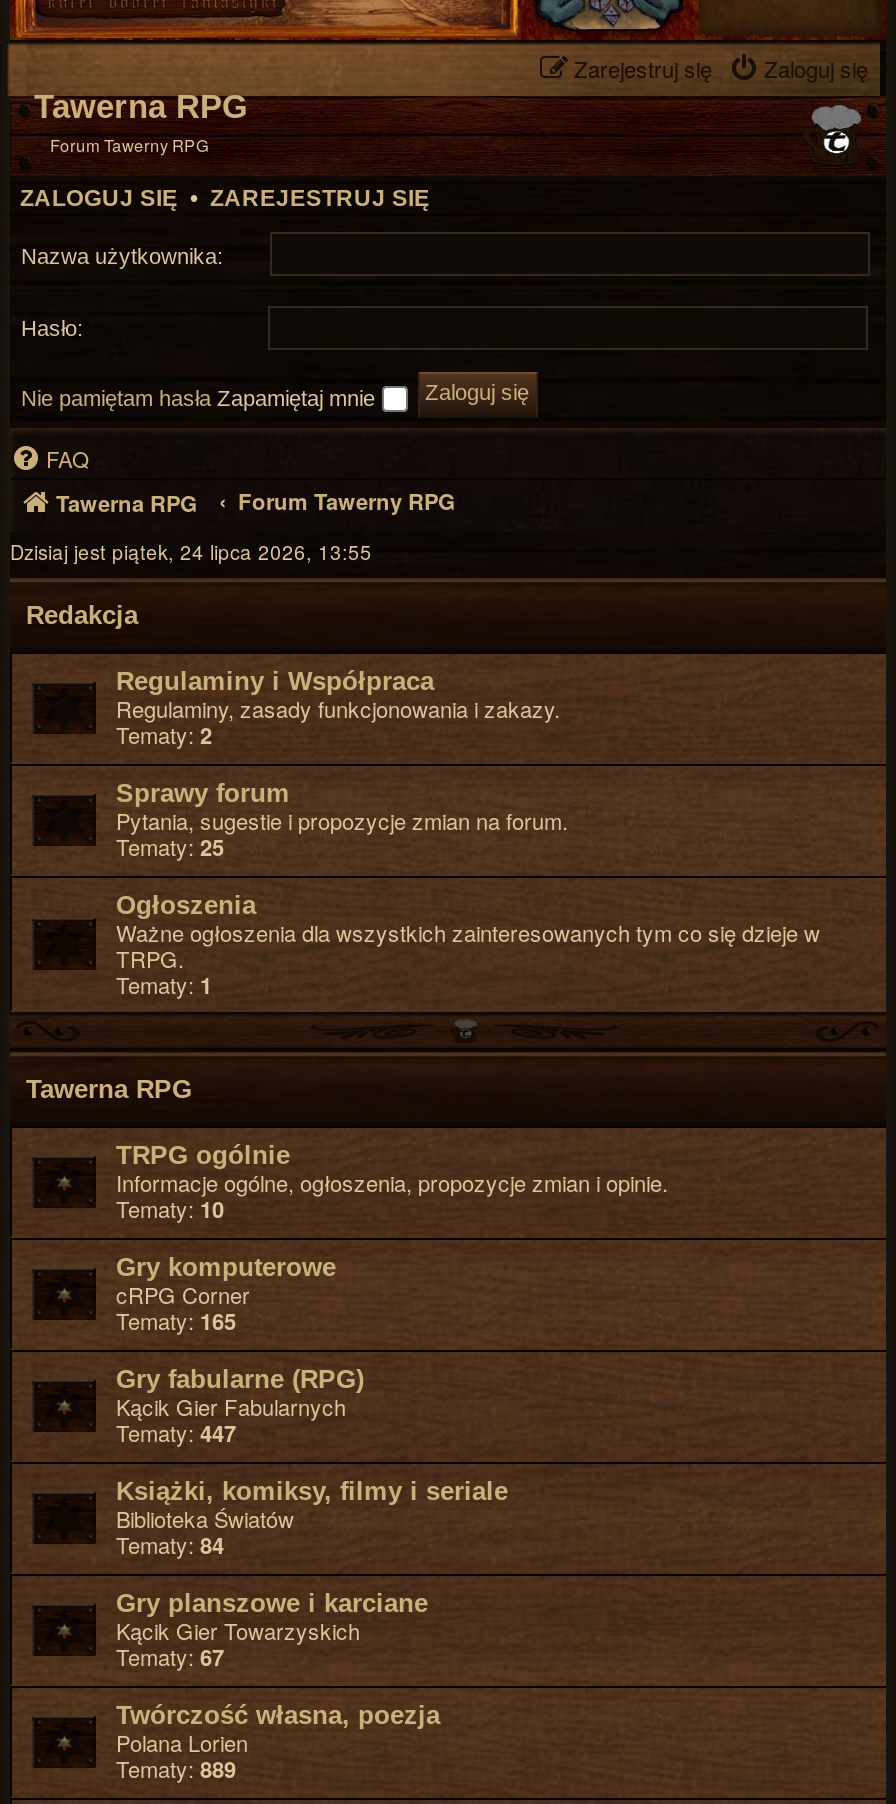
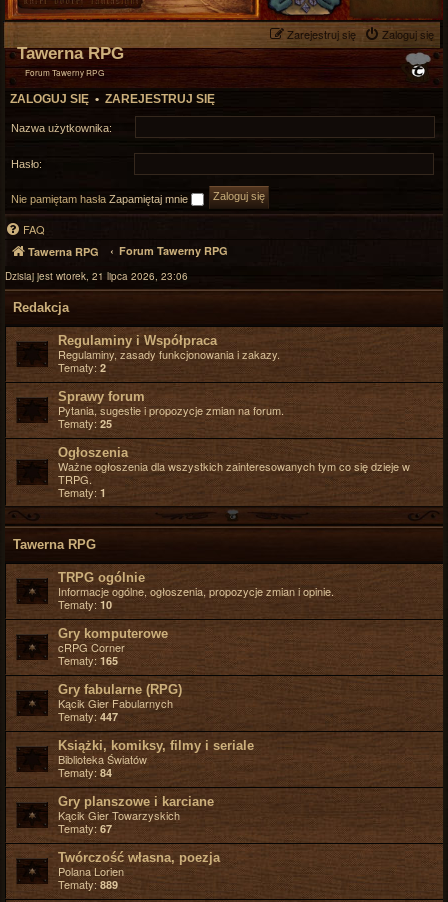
- Dzisiaj jest piątek, 24 lipca 2026, 13:55
+ Dzisiaj jest wtorek, 21 lipca 2026, 23:06
